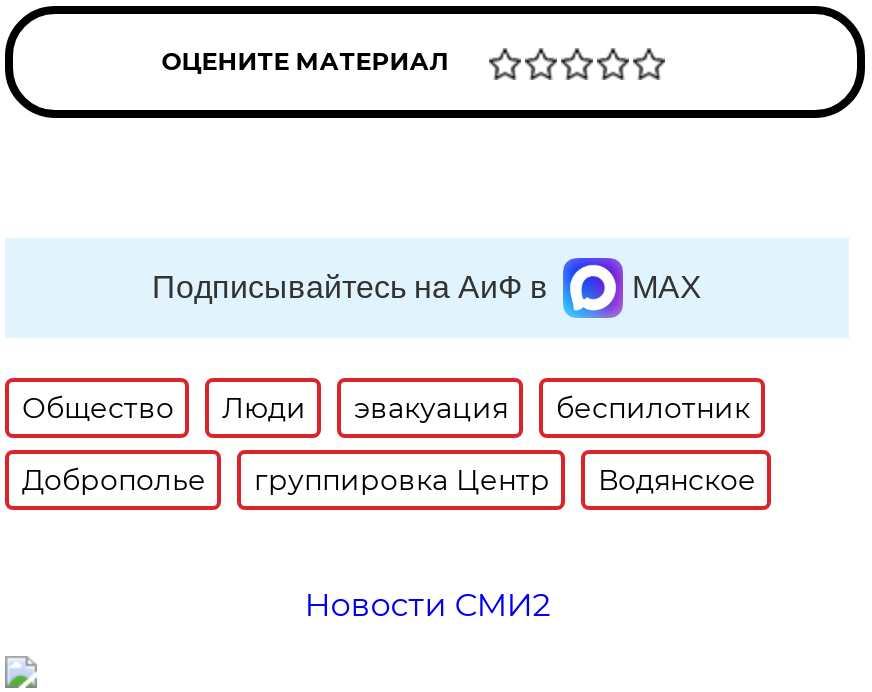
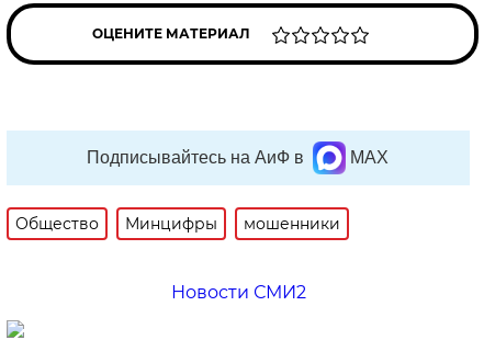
- Люди
- эвакуация
- беспилотник
- Доброполье
- группировка Центр
- Водянское
+ Минцифры
+ мошенники
